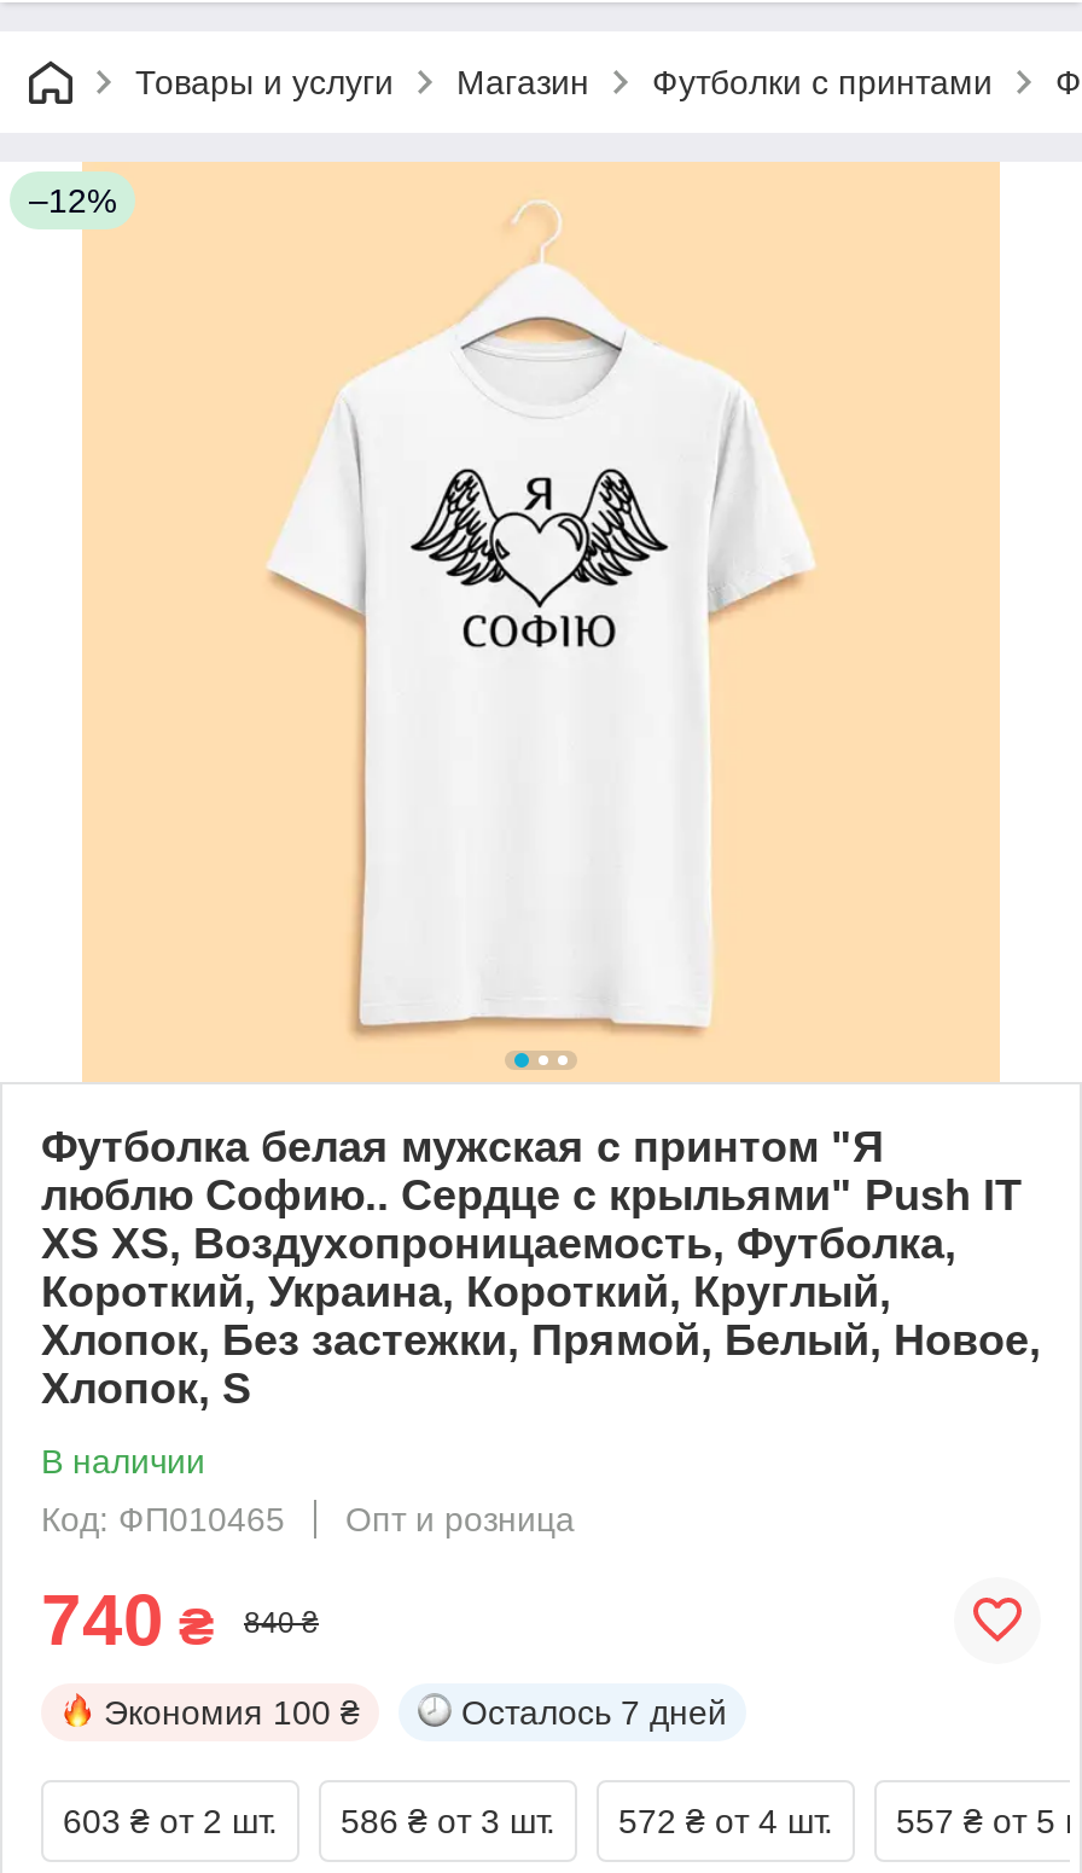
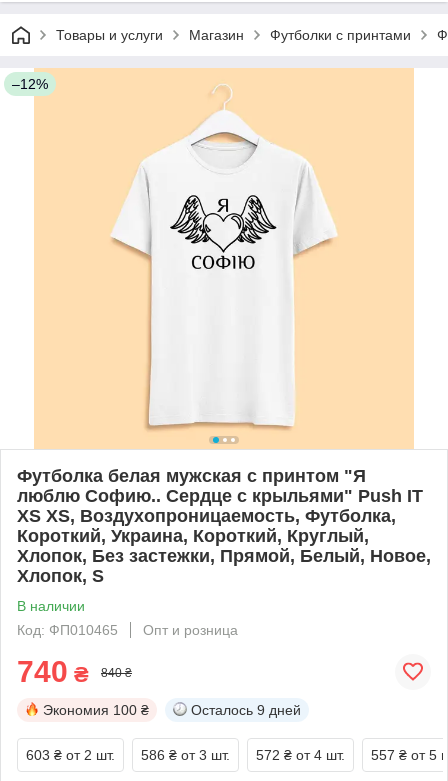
- Осталось 7 дней
+ Осталось 9 дней
